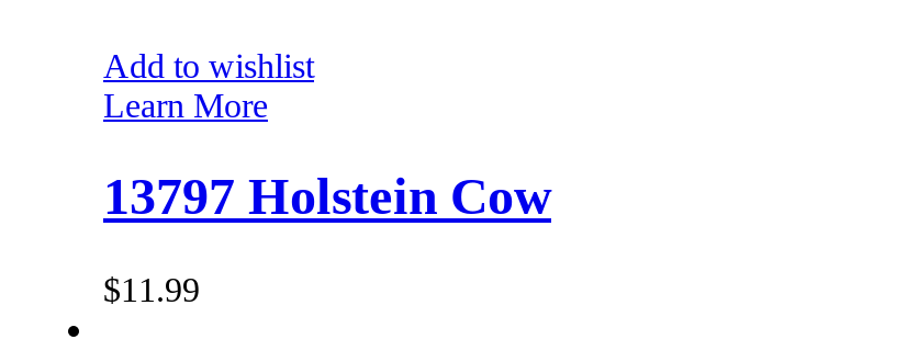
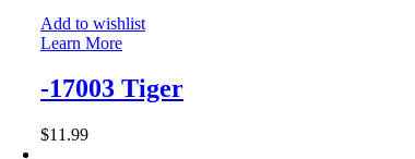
- 13797 Holstein Cow
+ -17003 Tiger
